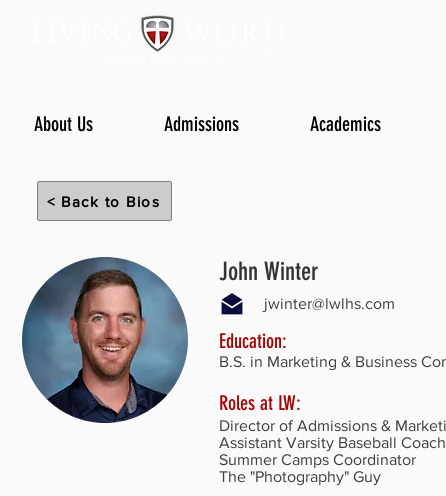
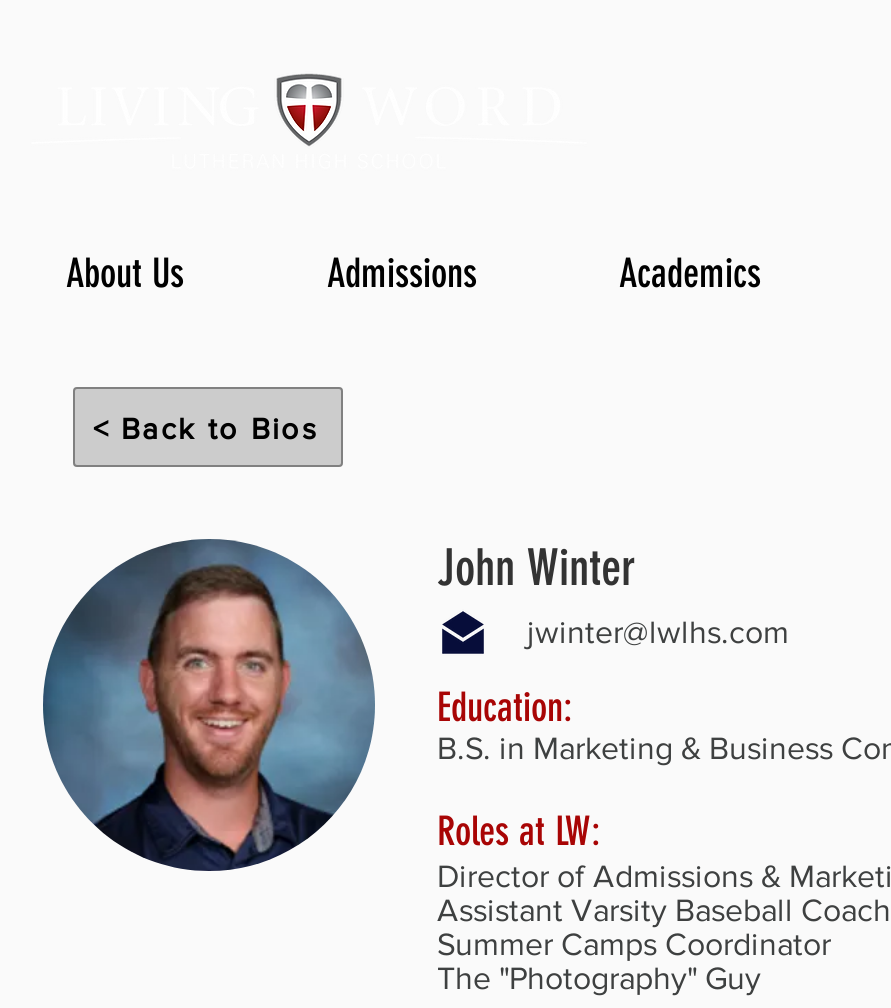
- [image]
+ [image]
